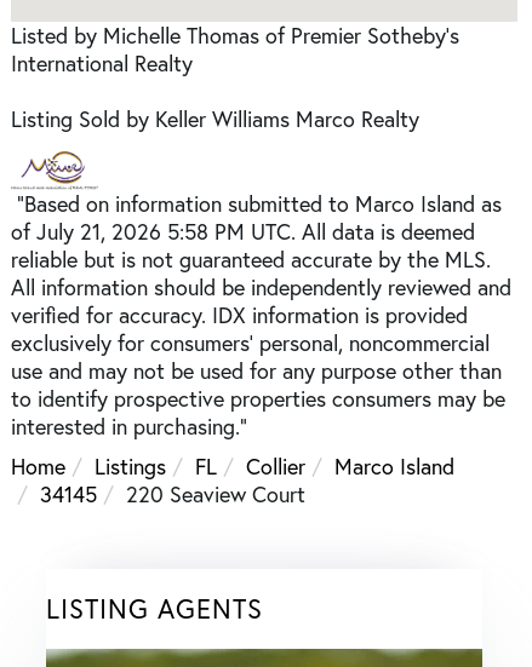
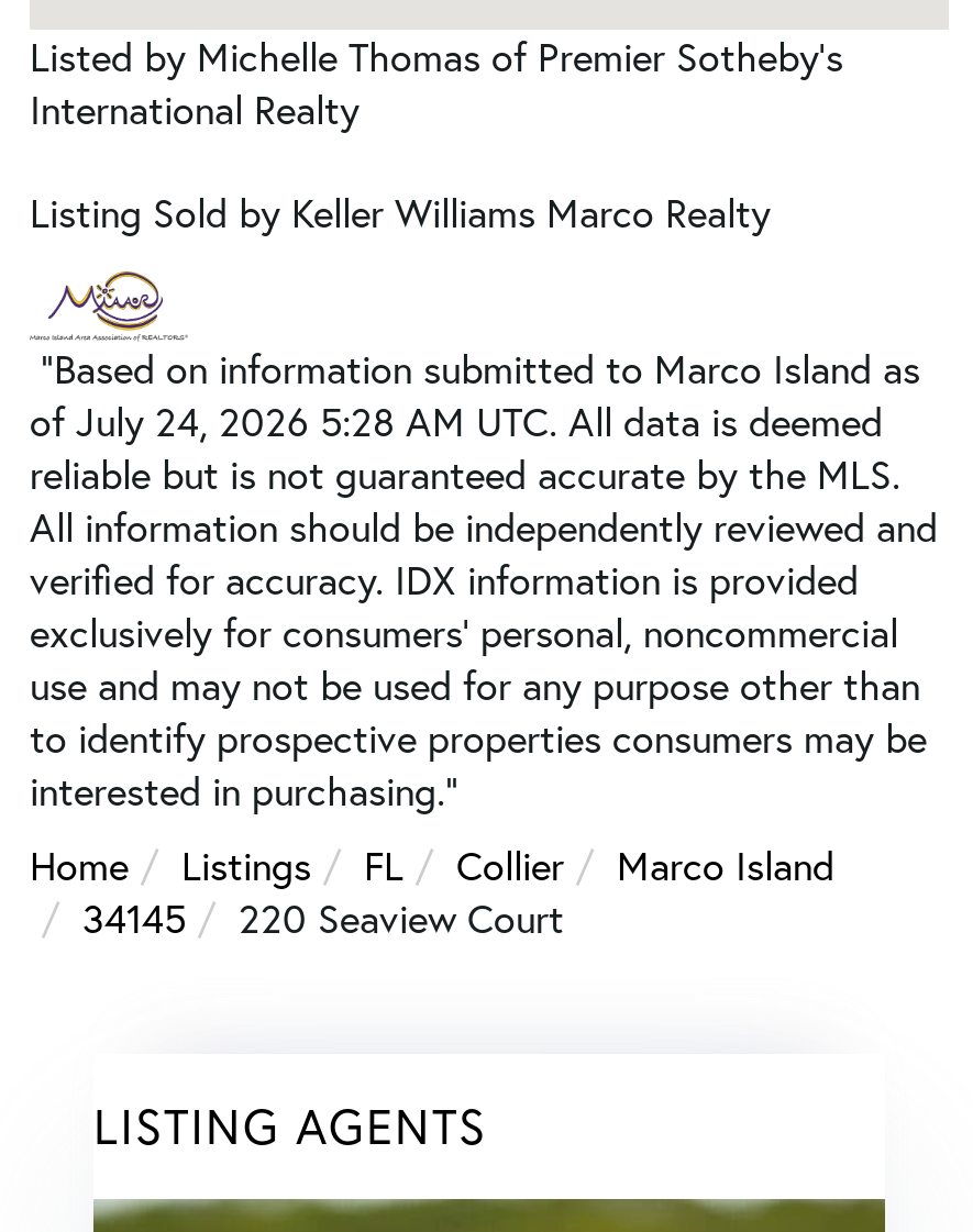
- of July 21, 2026 5:58 PM UTC. All data is deemed
+ of July 24, 2026 5:28 AM UTC. All data is deemed
